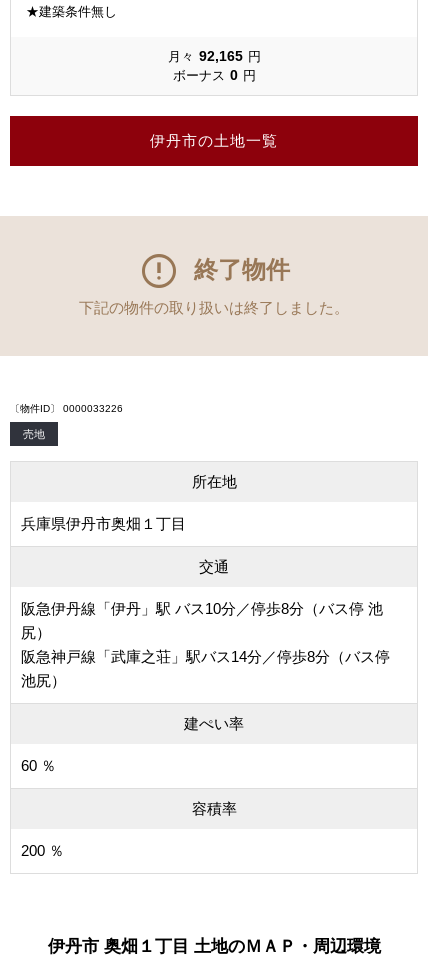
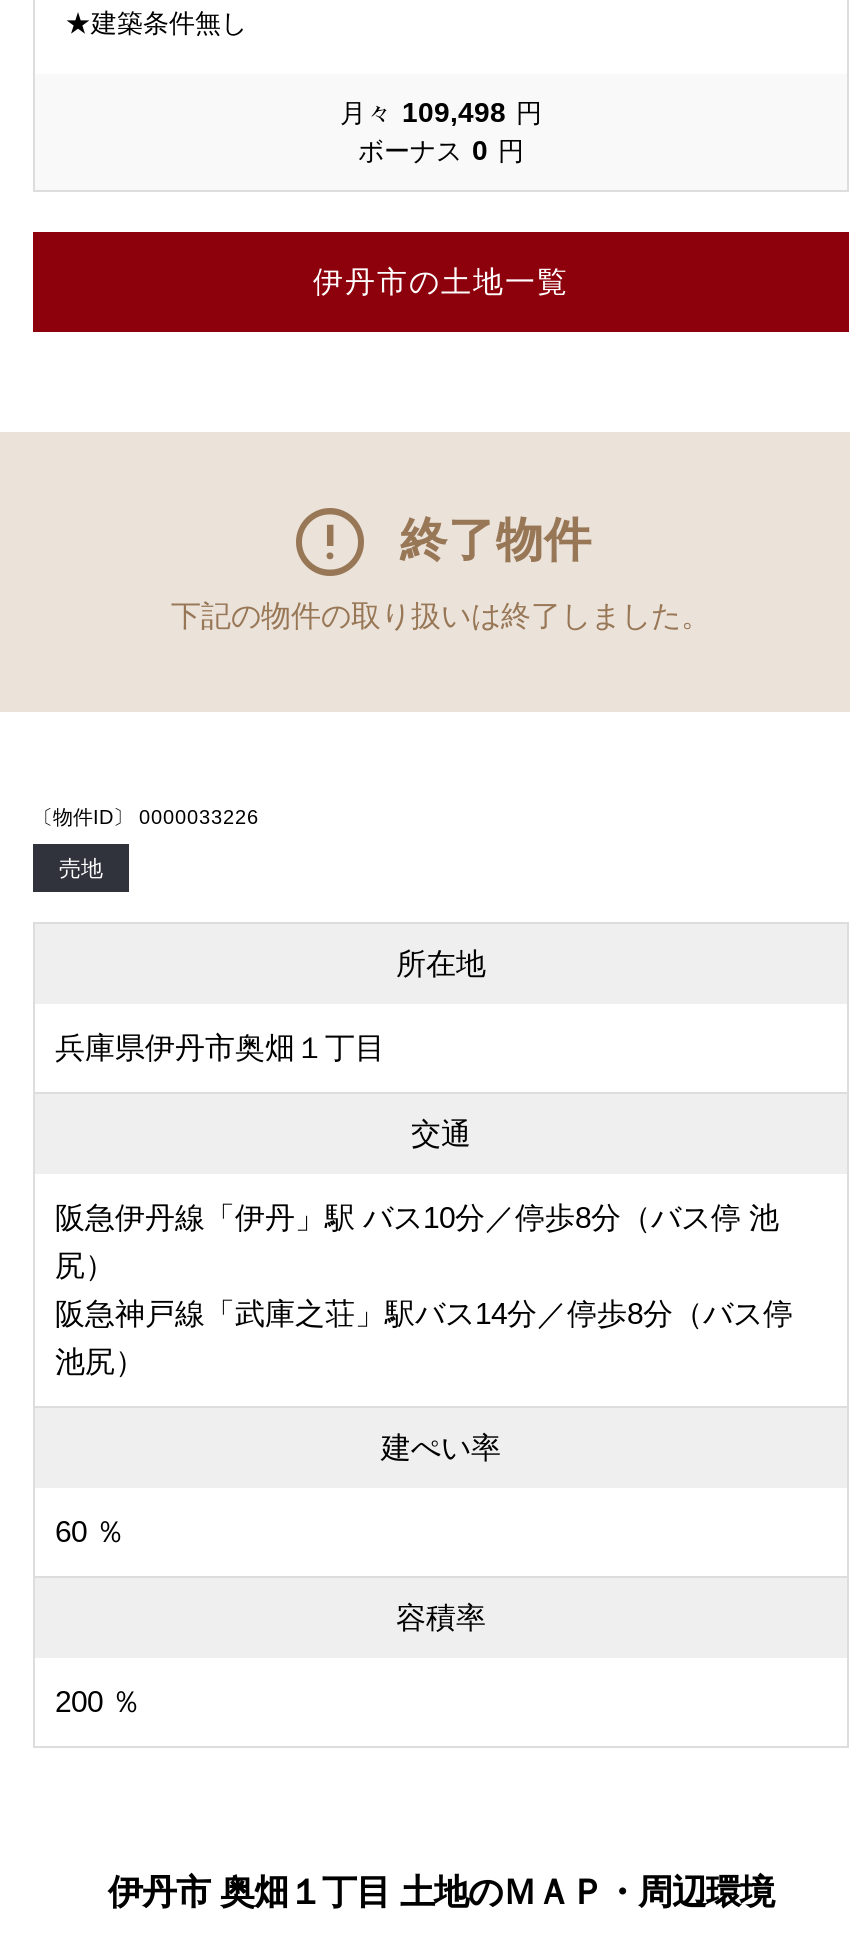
- 月々 92,165 円
+ 月々 109,498 円
